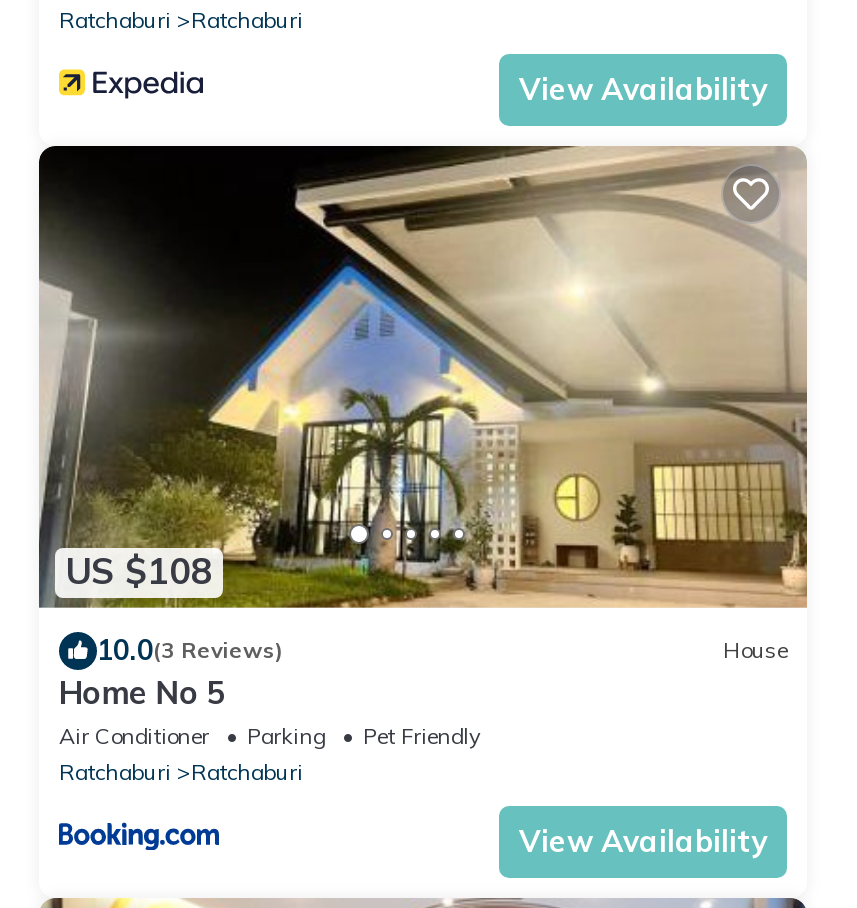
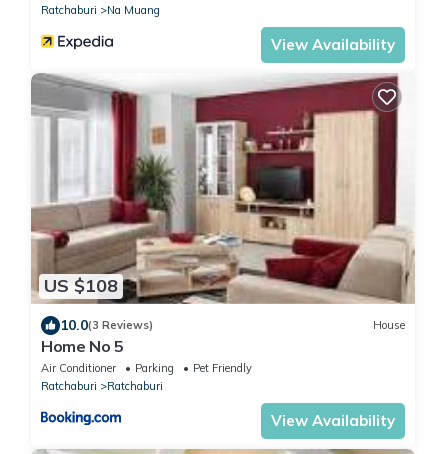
- Ratchaburi
+ Na Muang

- [image]
+ [image]
